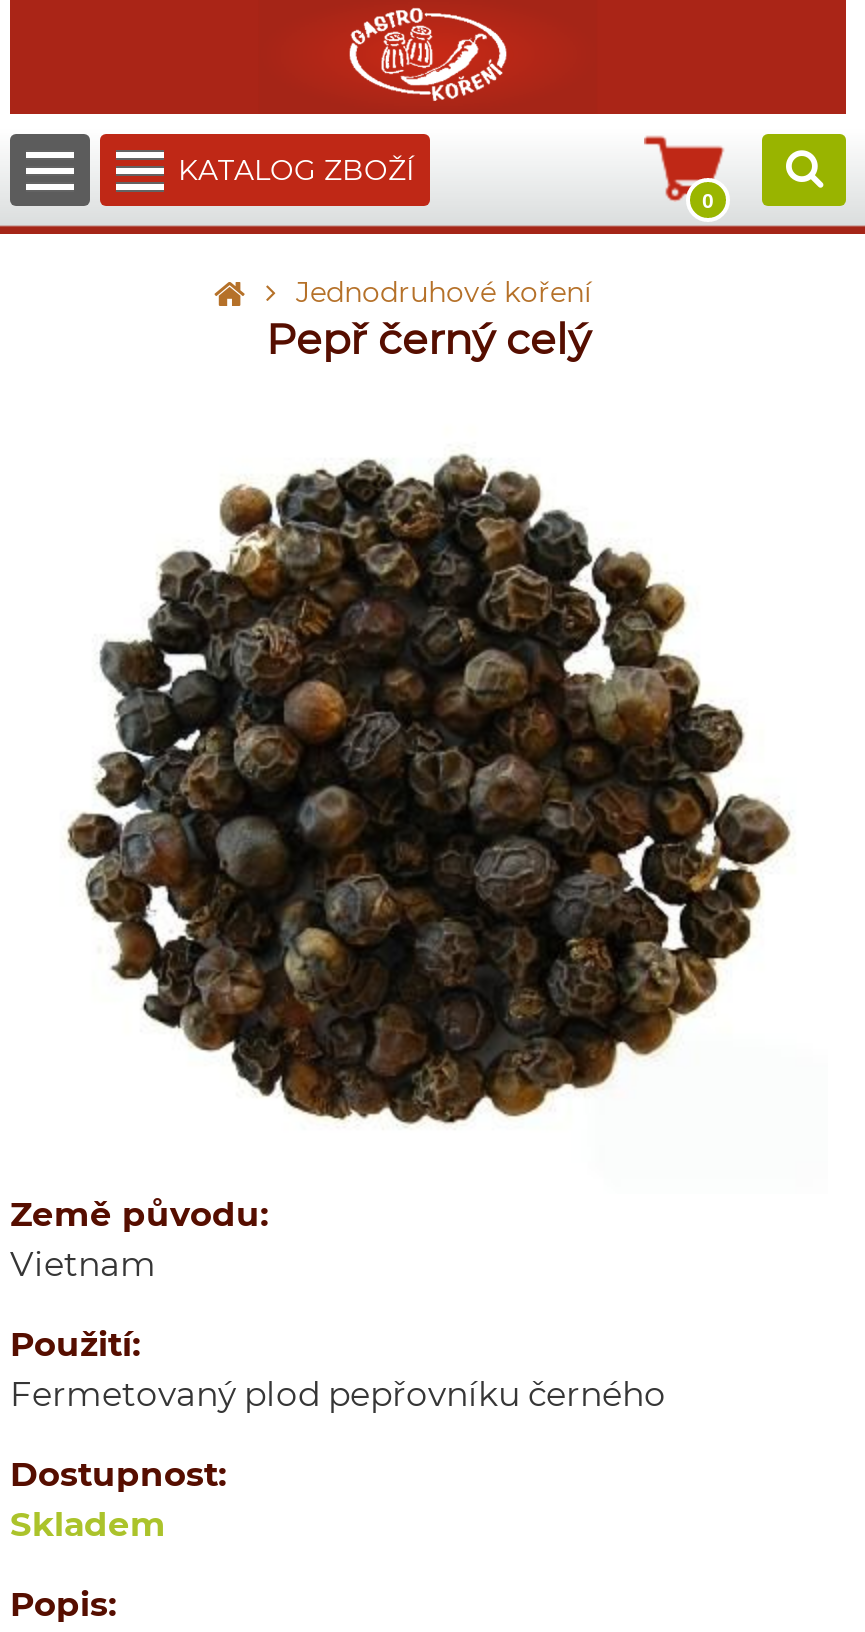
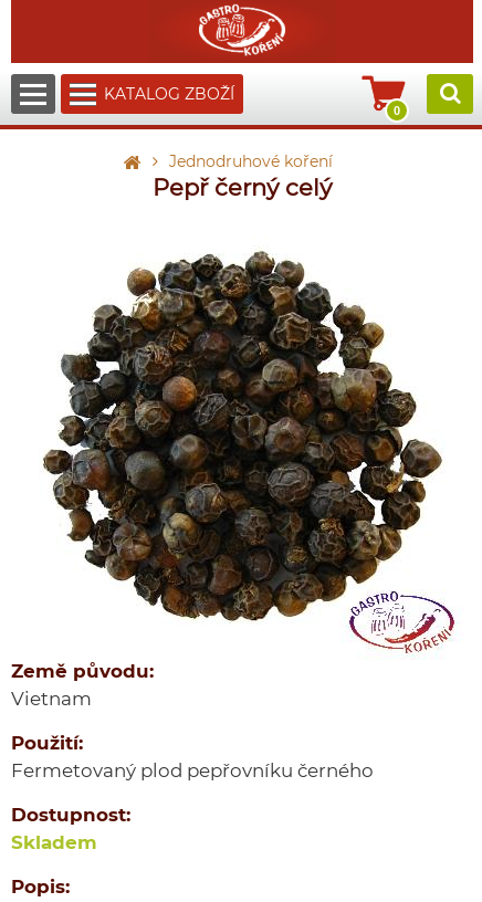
+ [image]
